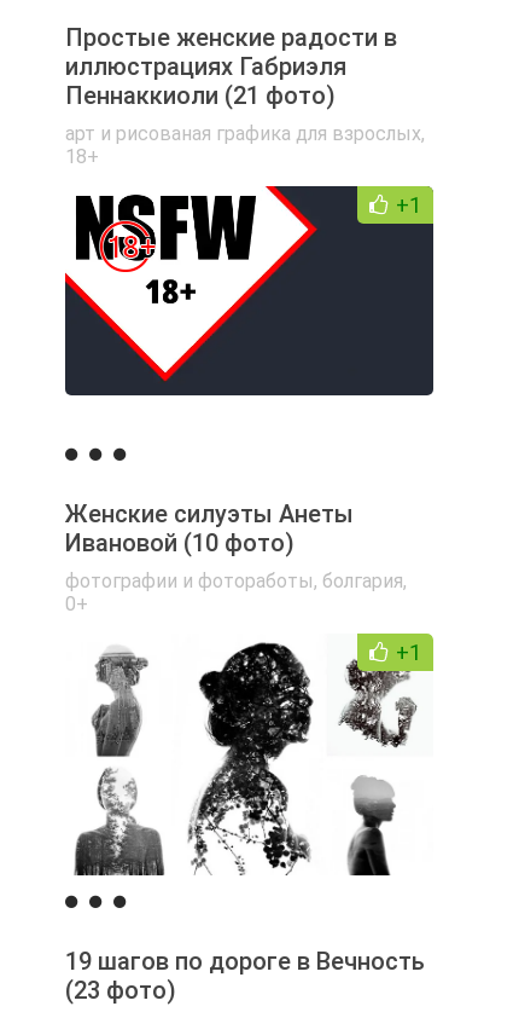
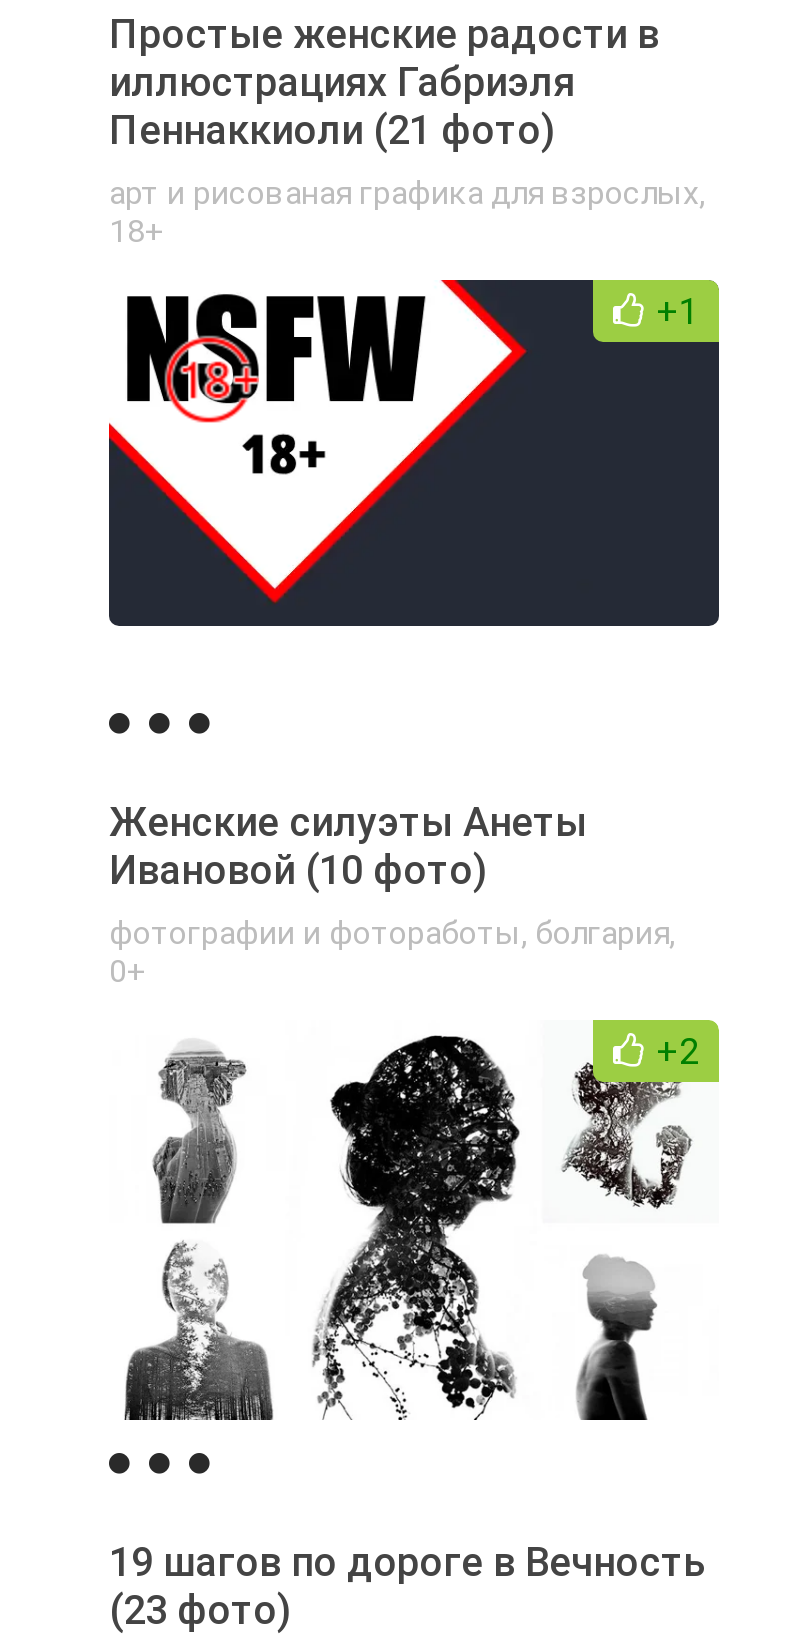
- +1
+ +2
